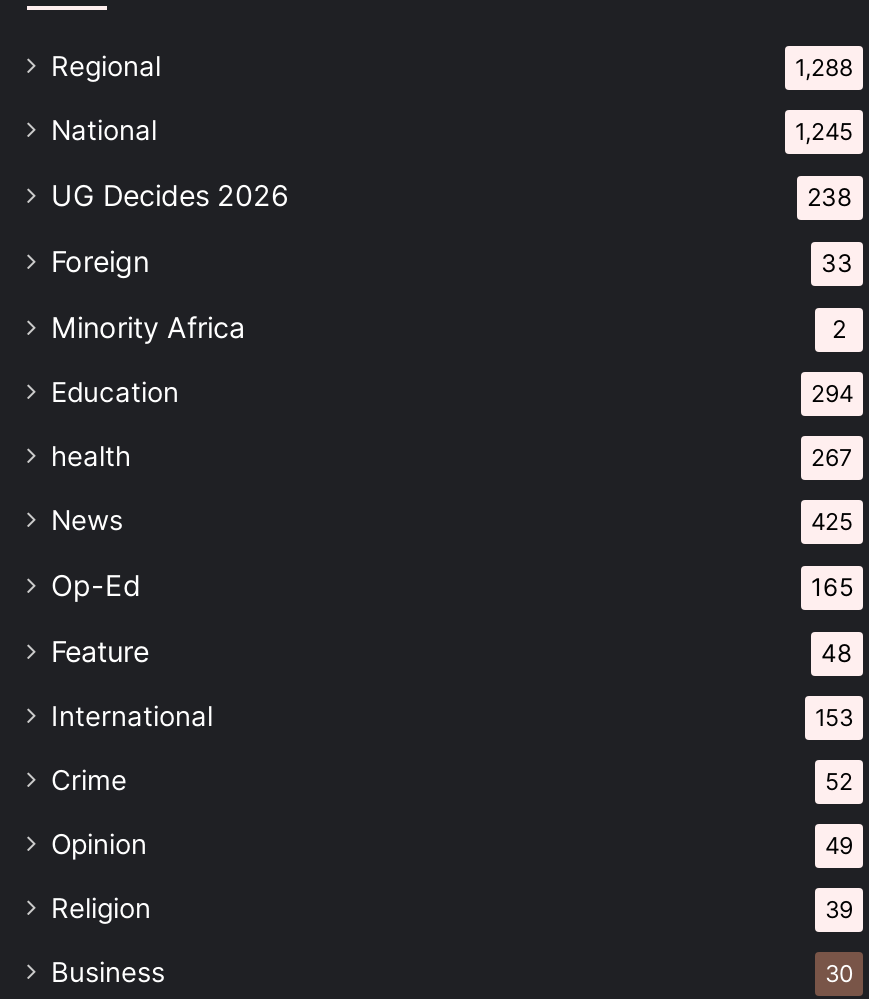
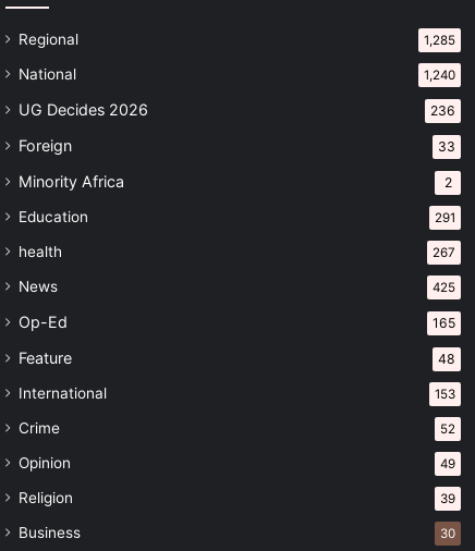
- 1,288
+ 1,285

- 1,245
+ 1,240

- 238
+ 236

- 294
+ 291
